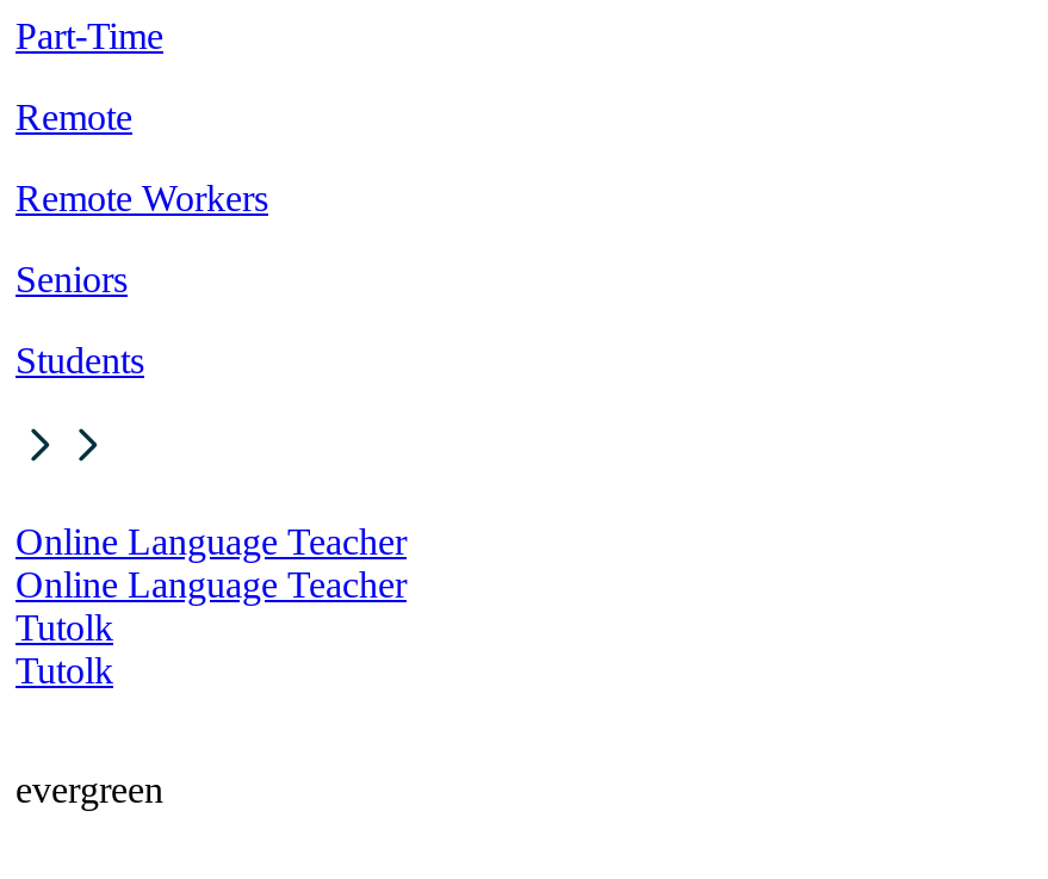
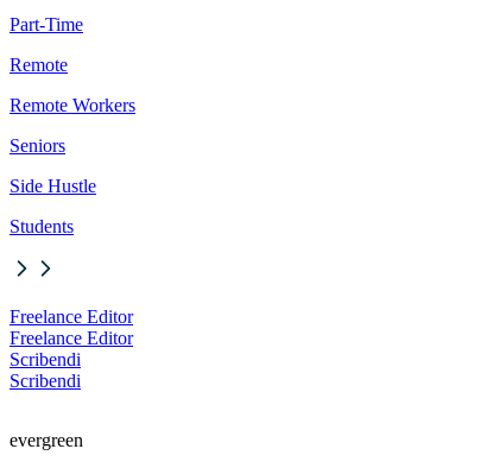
+ Side Hustle

- Online Language Teacher
- Online Language Teacher
- Tutolk
- Tutolk
+ Freelance Editor
+ Freelance Editor
+ Scribendi
+ Scribendi
